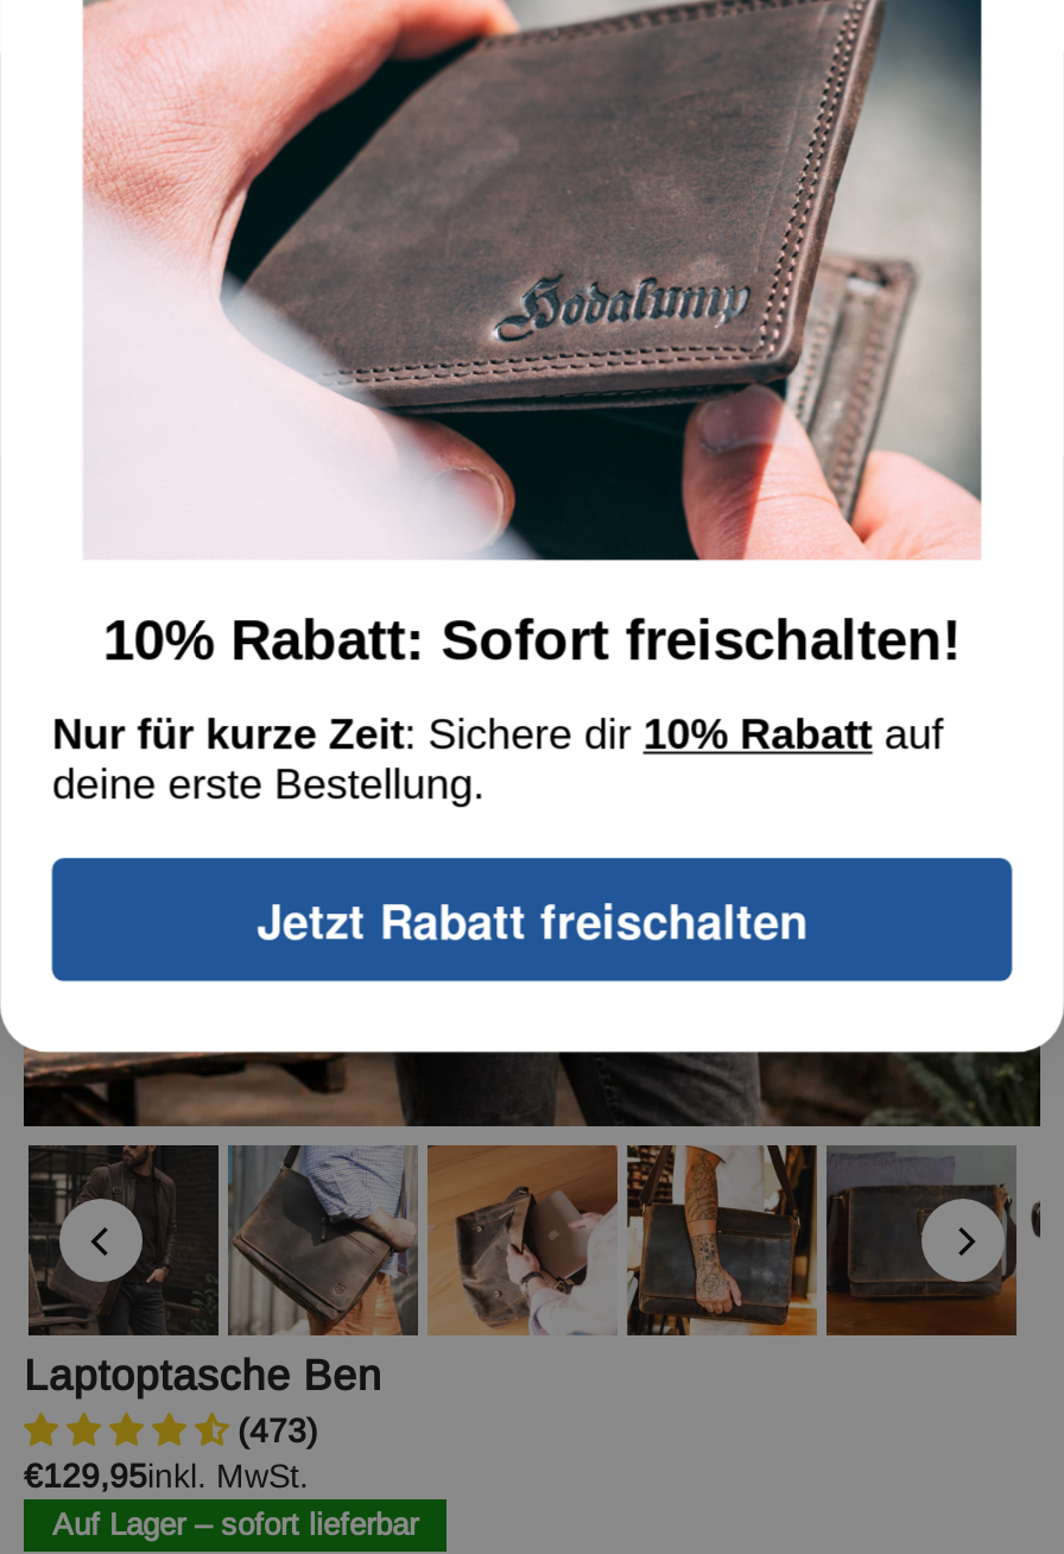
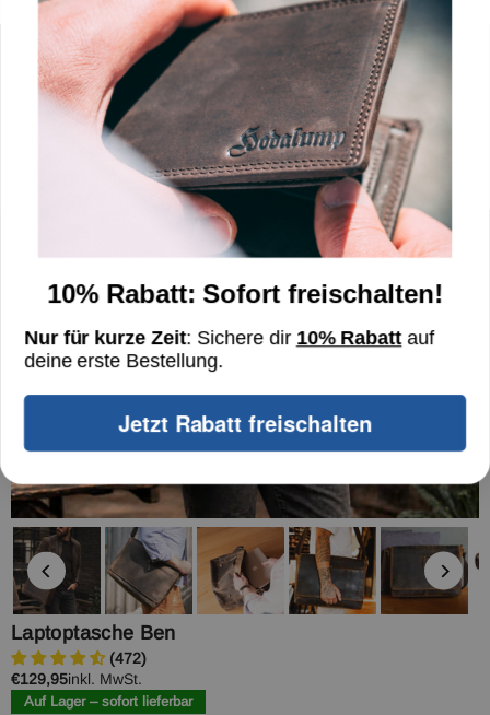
- (473)
+ (472)
